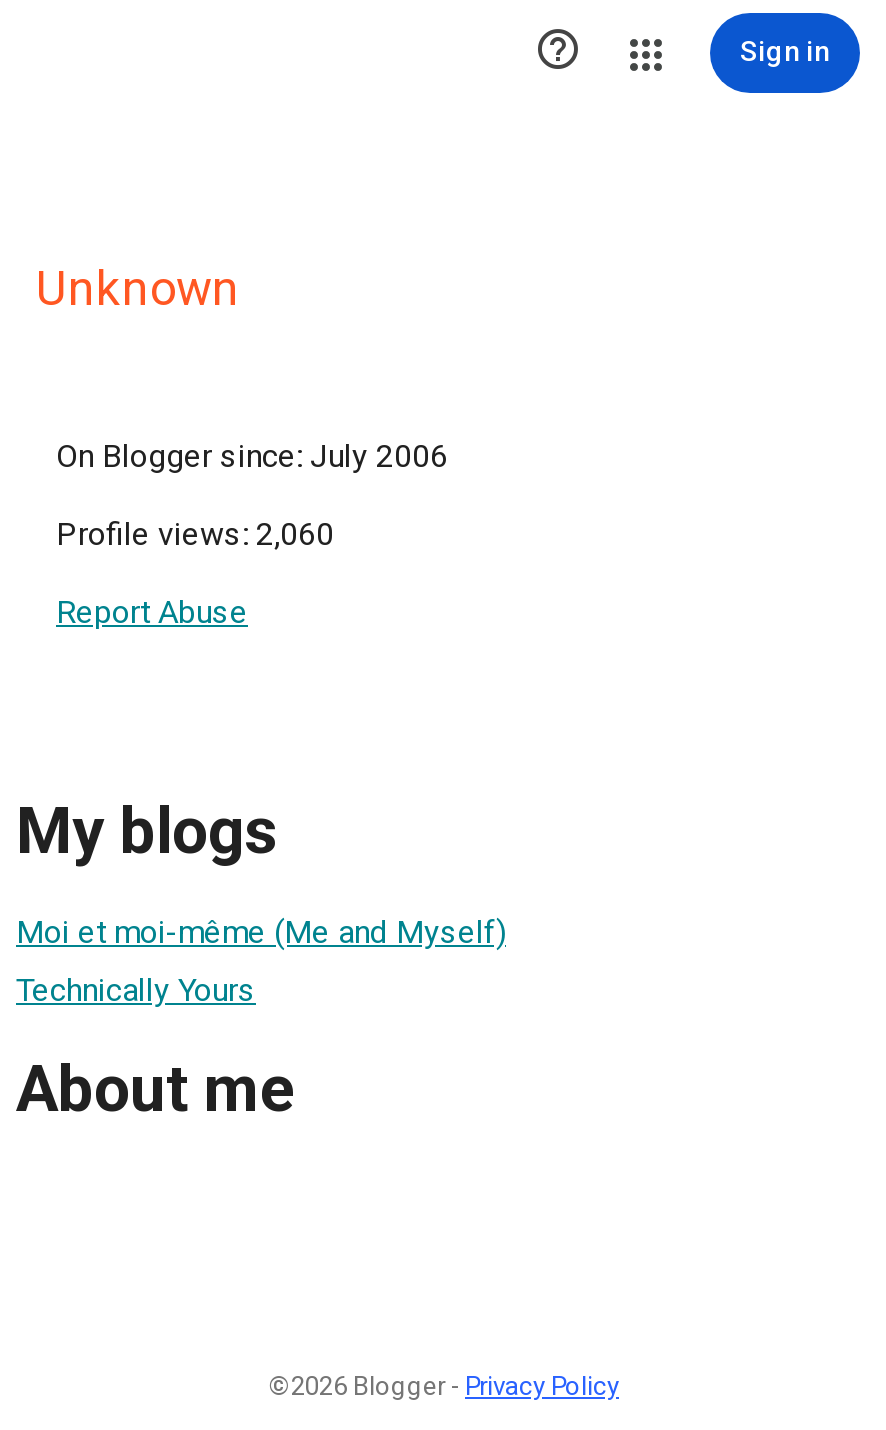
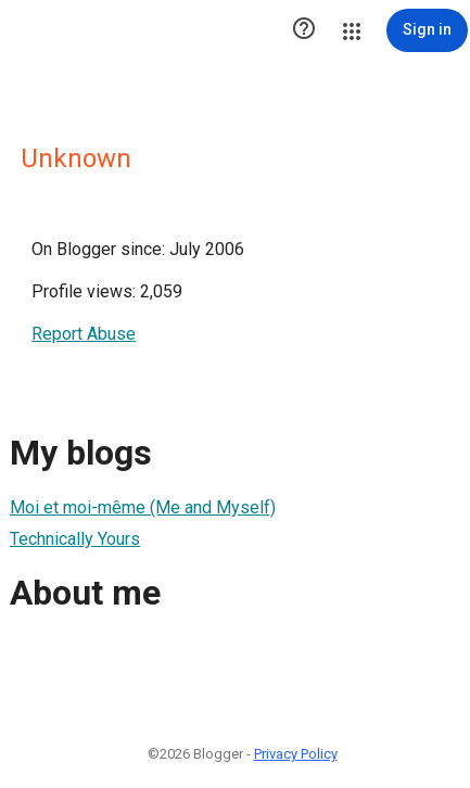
- Profile views: 2,060
+ Profile views: 2,059
